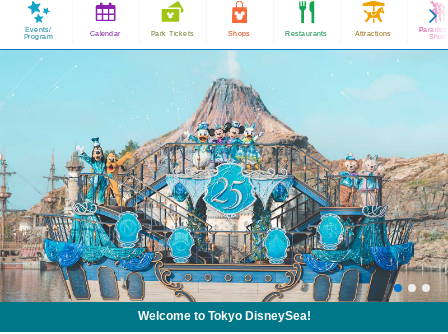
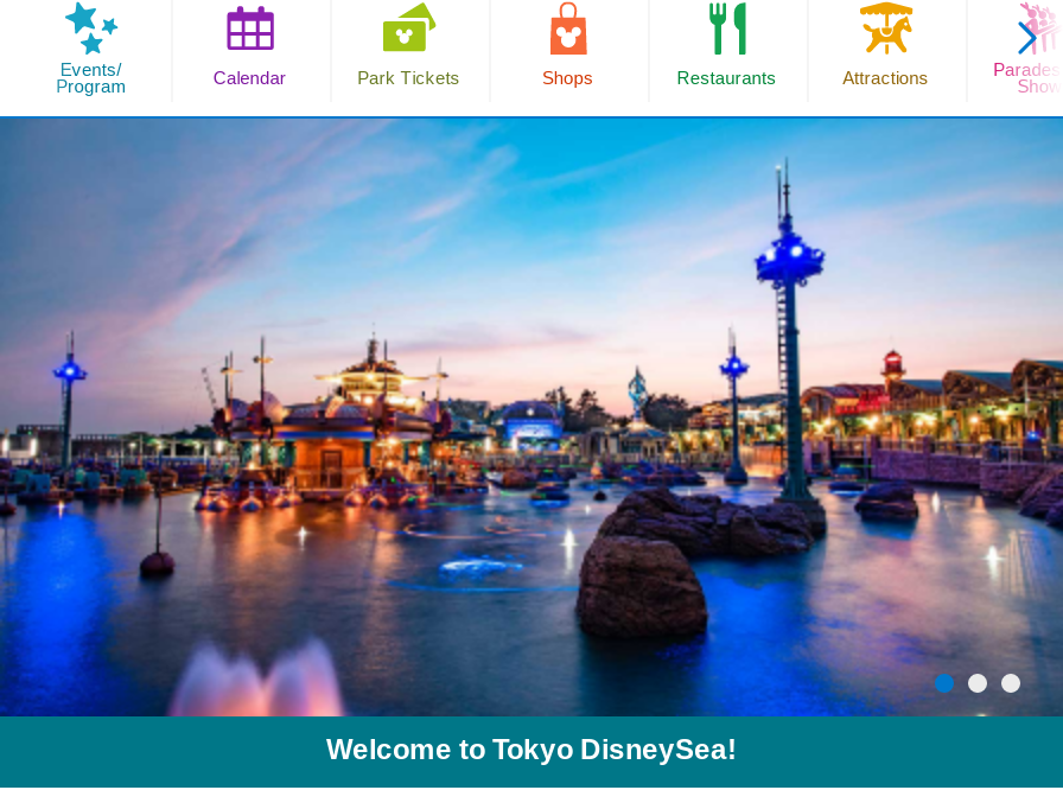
- [image]
+ [image]
